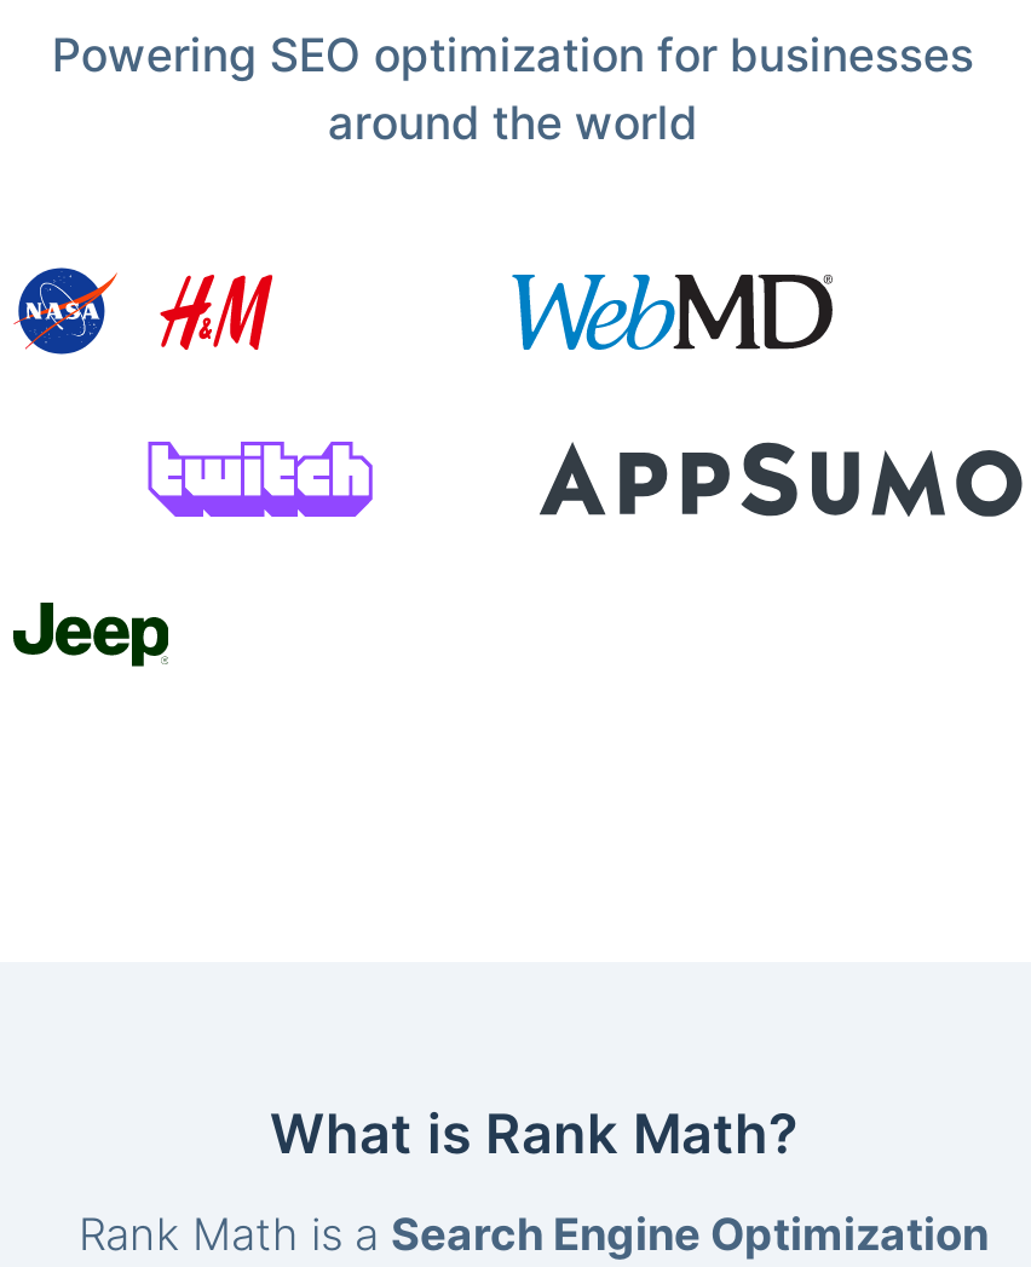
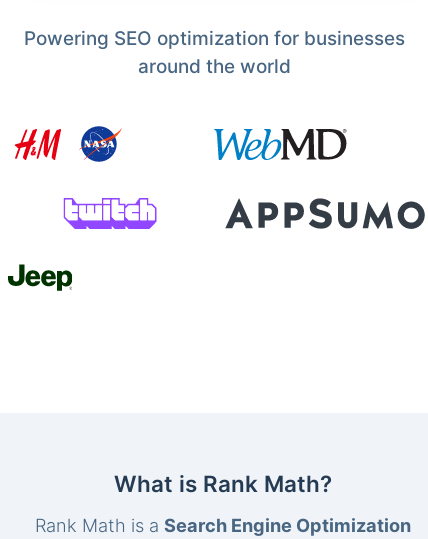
- [image]
+ [image]

- [image]
+ [image]
